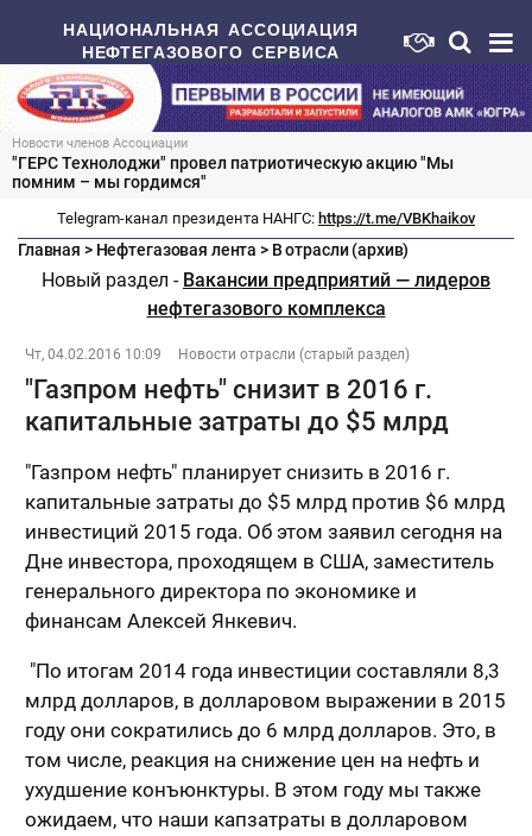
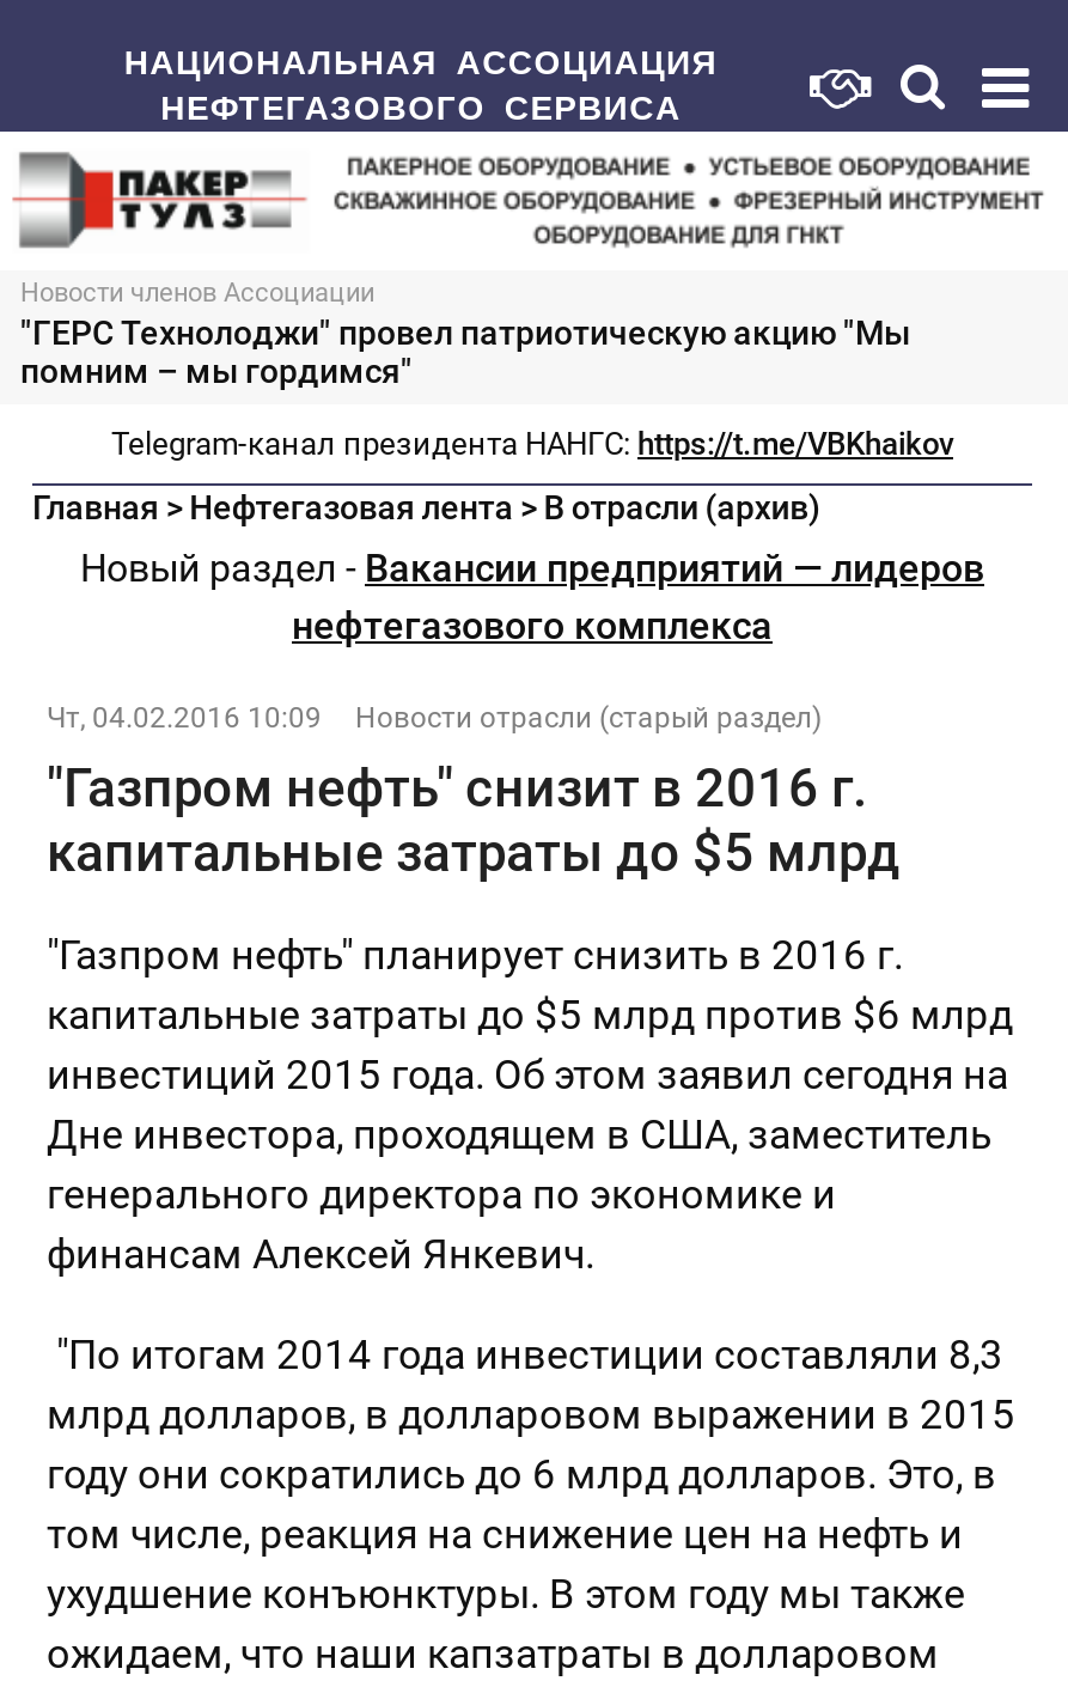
- [image]
+ [image]
